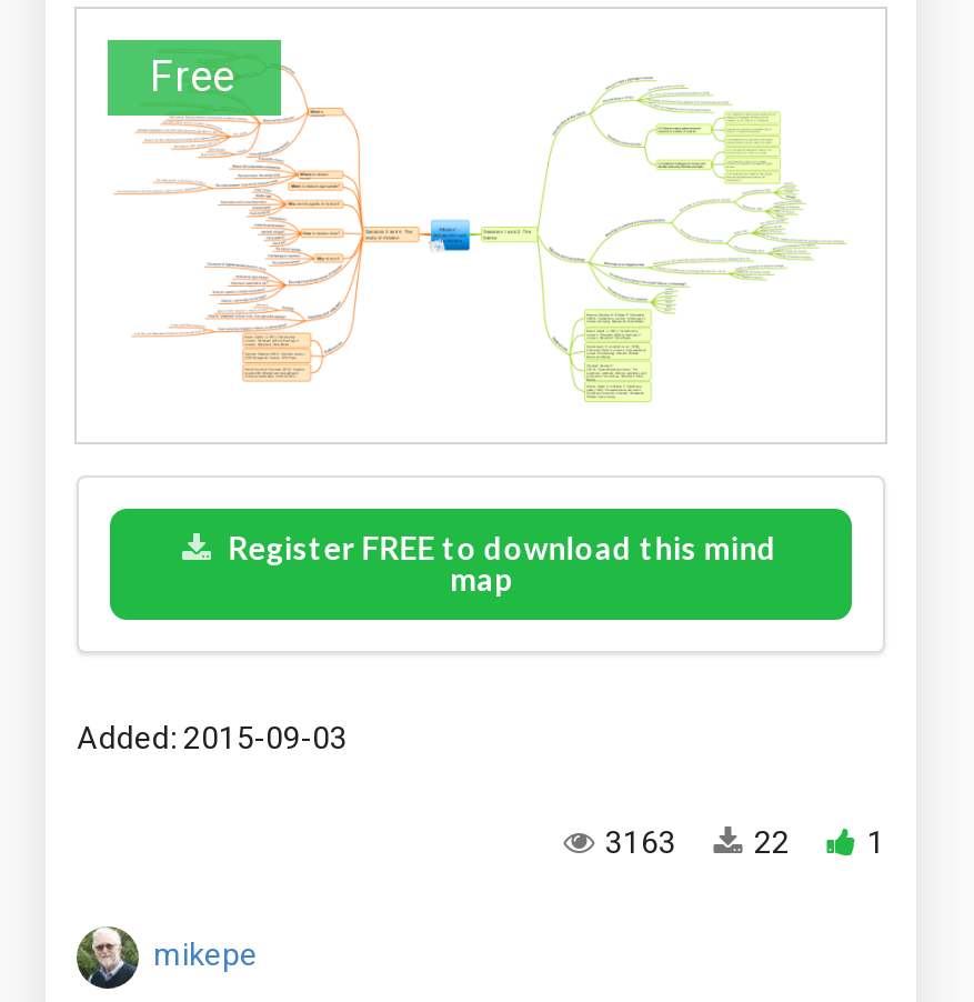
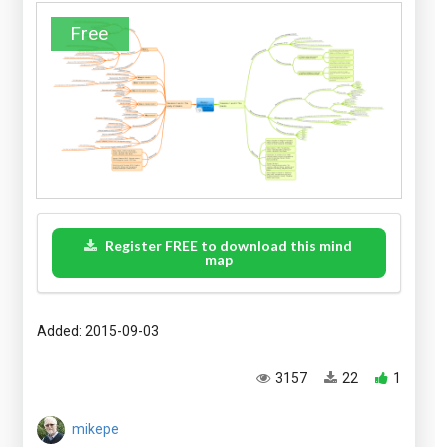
- 3163
+ 3157
